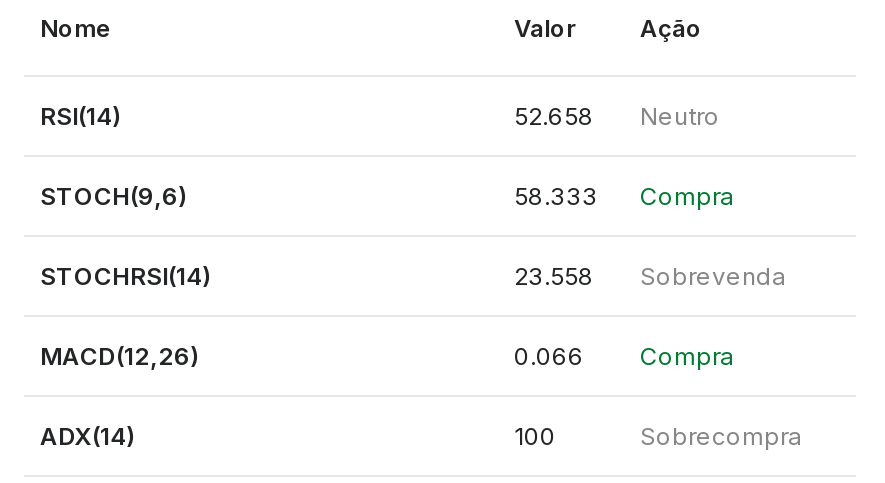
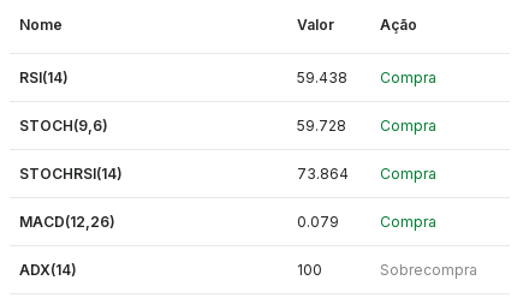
- 52.658
- Neutro
+ 59.438
+ Compra

- 58.333 Compra
+ 59.728 Compra

- 23.558
- Sobrevenda
+ 73.864
+ Compra

- 0.066
+ 0.079
